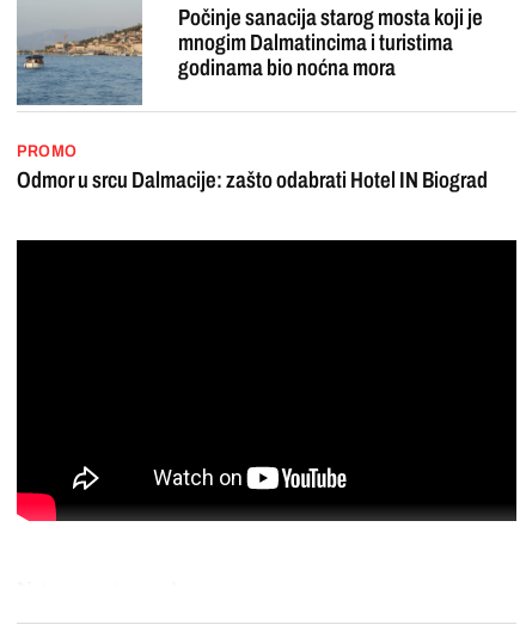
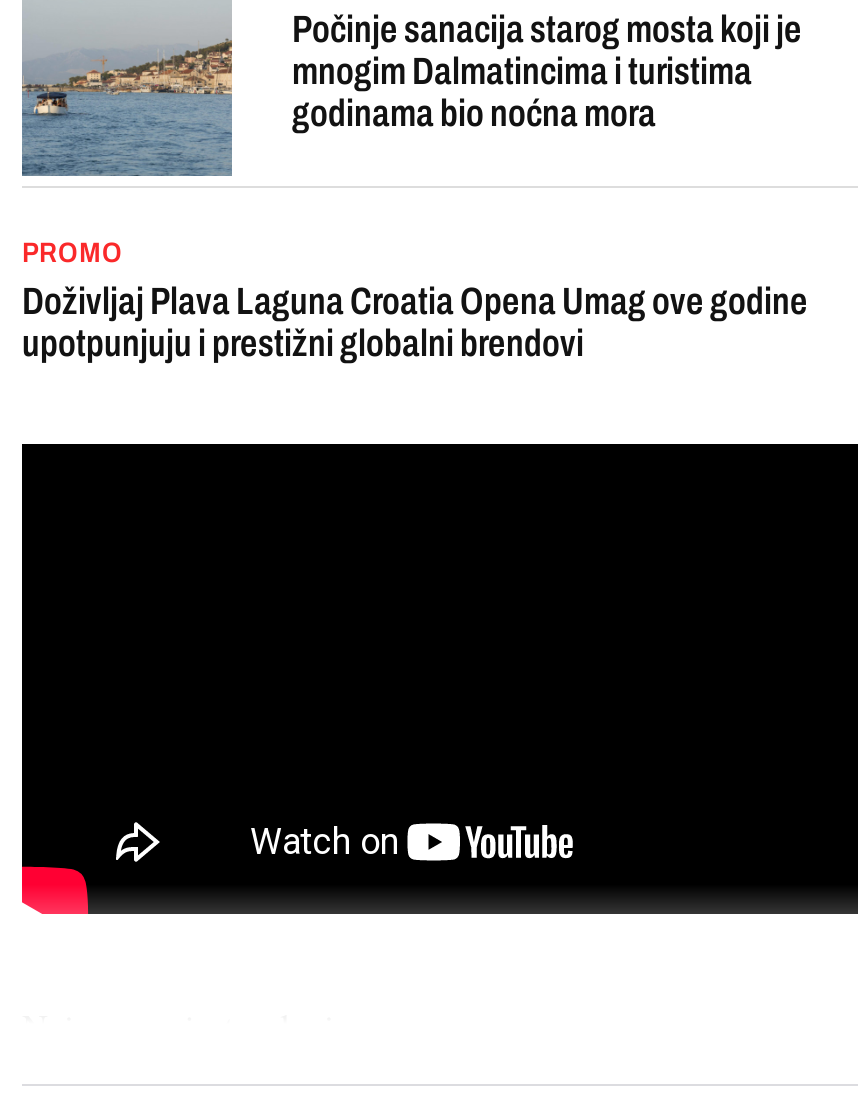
- Odmor u srcu Dalmacije: zašto odabrati Hotel IN Biograd
+ Doživljaj Plava Laguna Croatia Opena Umag ove godine
+ upotpunjuju i prestižni globalni brendovi
